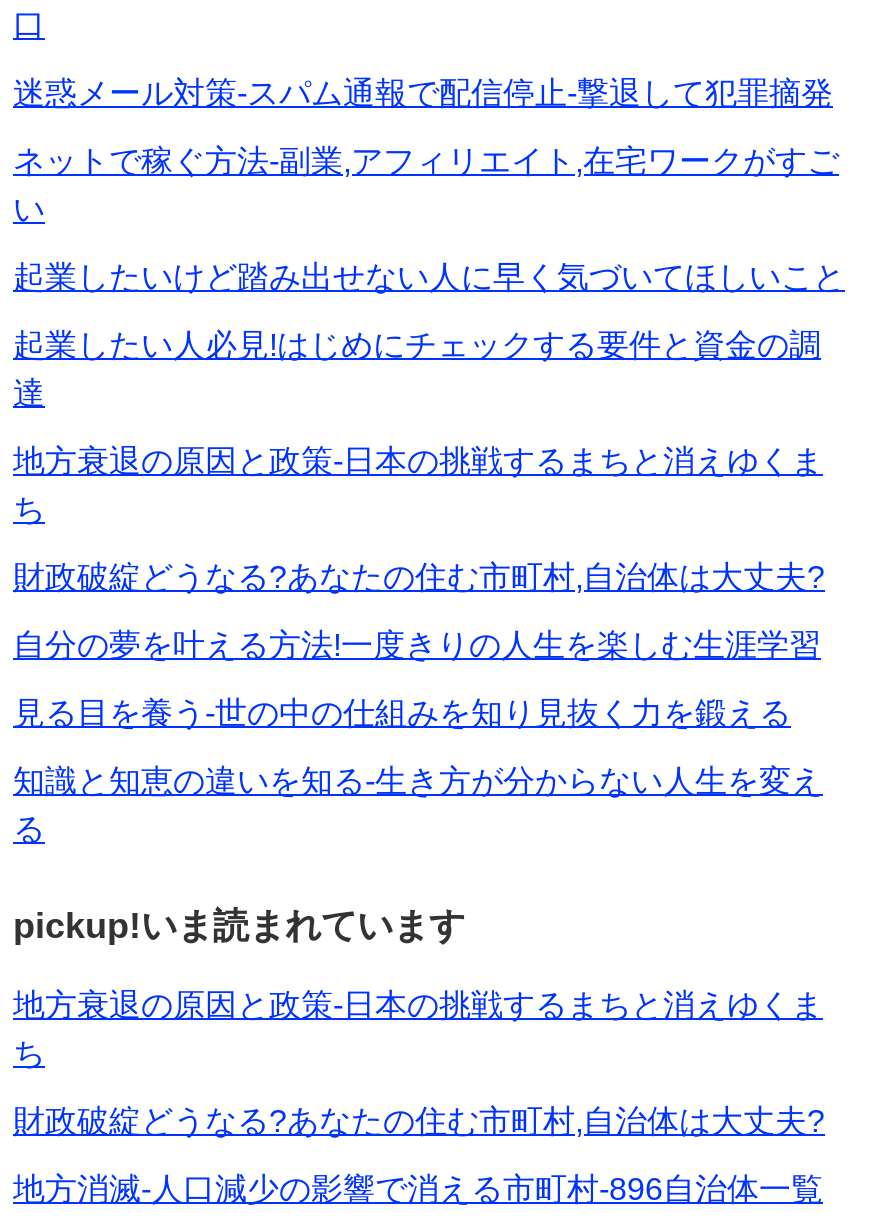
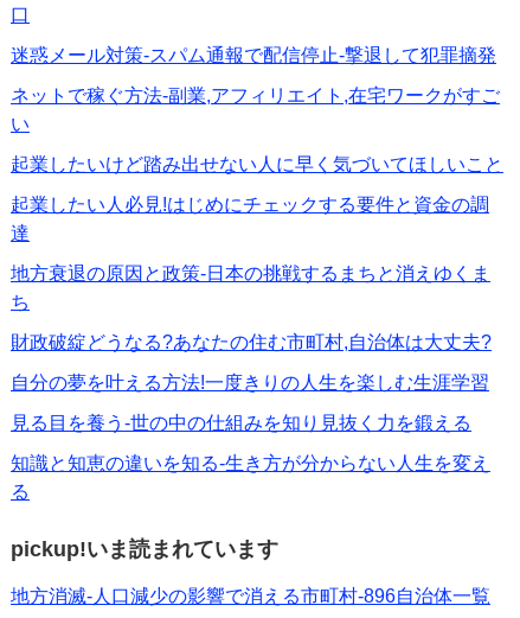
- 地方衰退の原因と政策-日本の挑戦するまちと消えゆくま
- ち
- 財政破綻どうなる?あなたの住む市町村,自治体は大丈夫?
